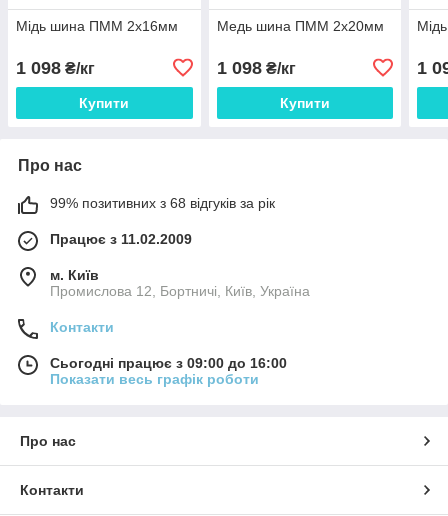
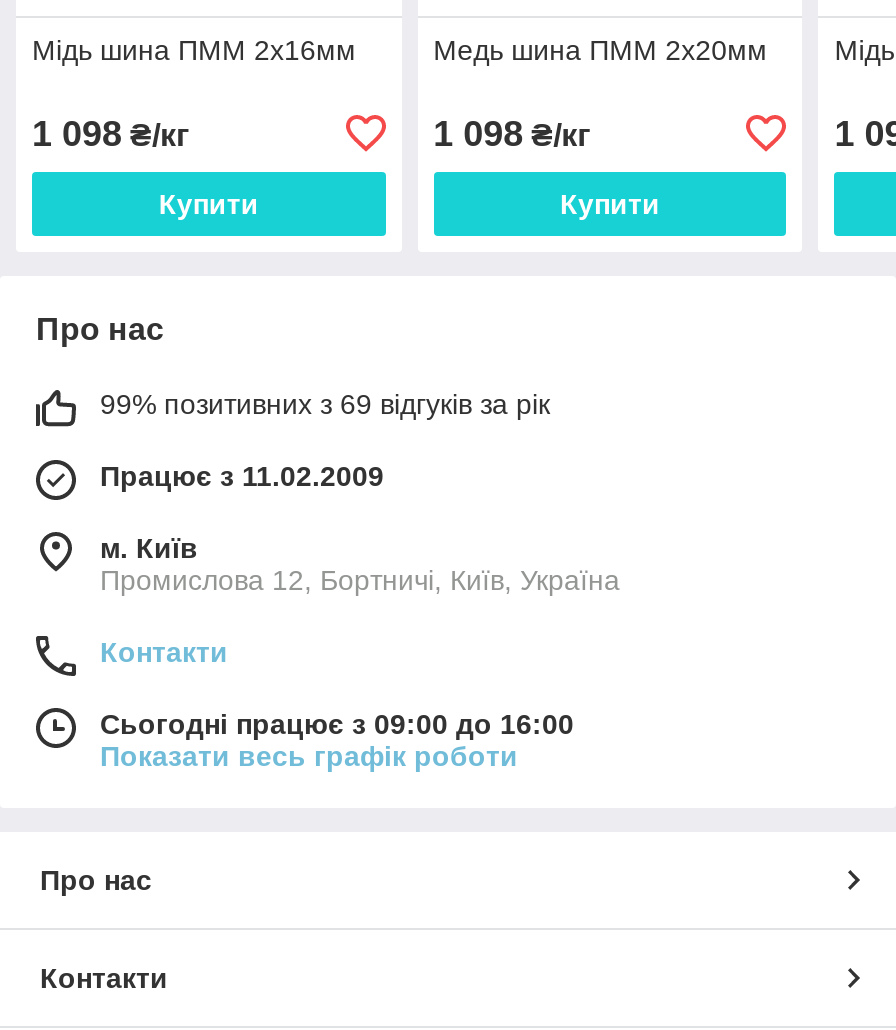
- 99% позитивних з 68 відгуків за рік
+ 99% позитивних з 69 відгуків за рік
